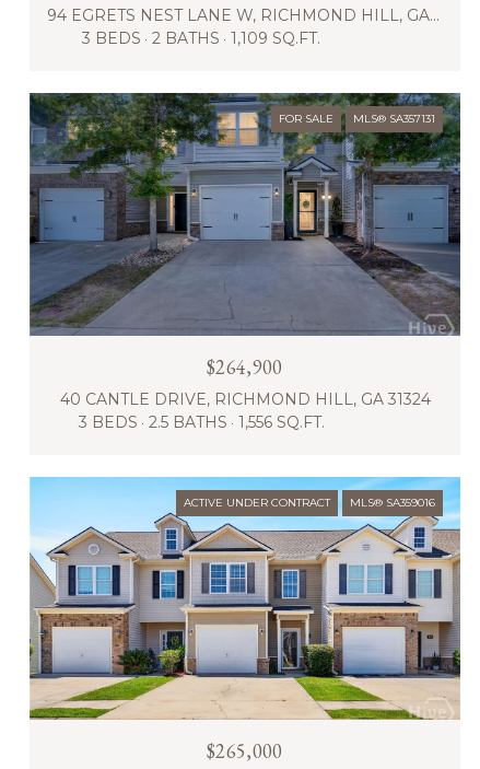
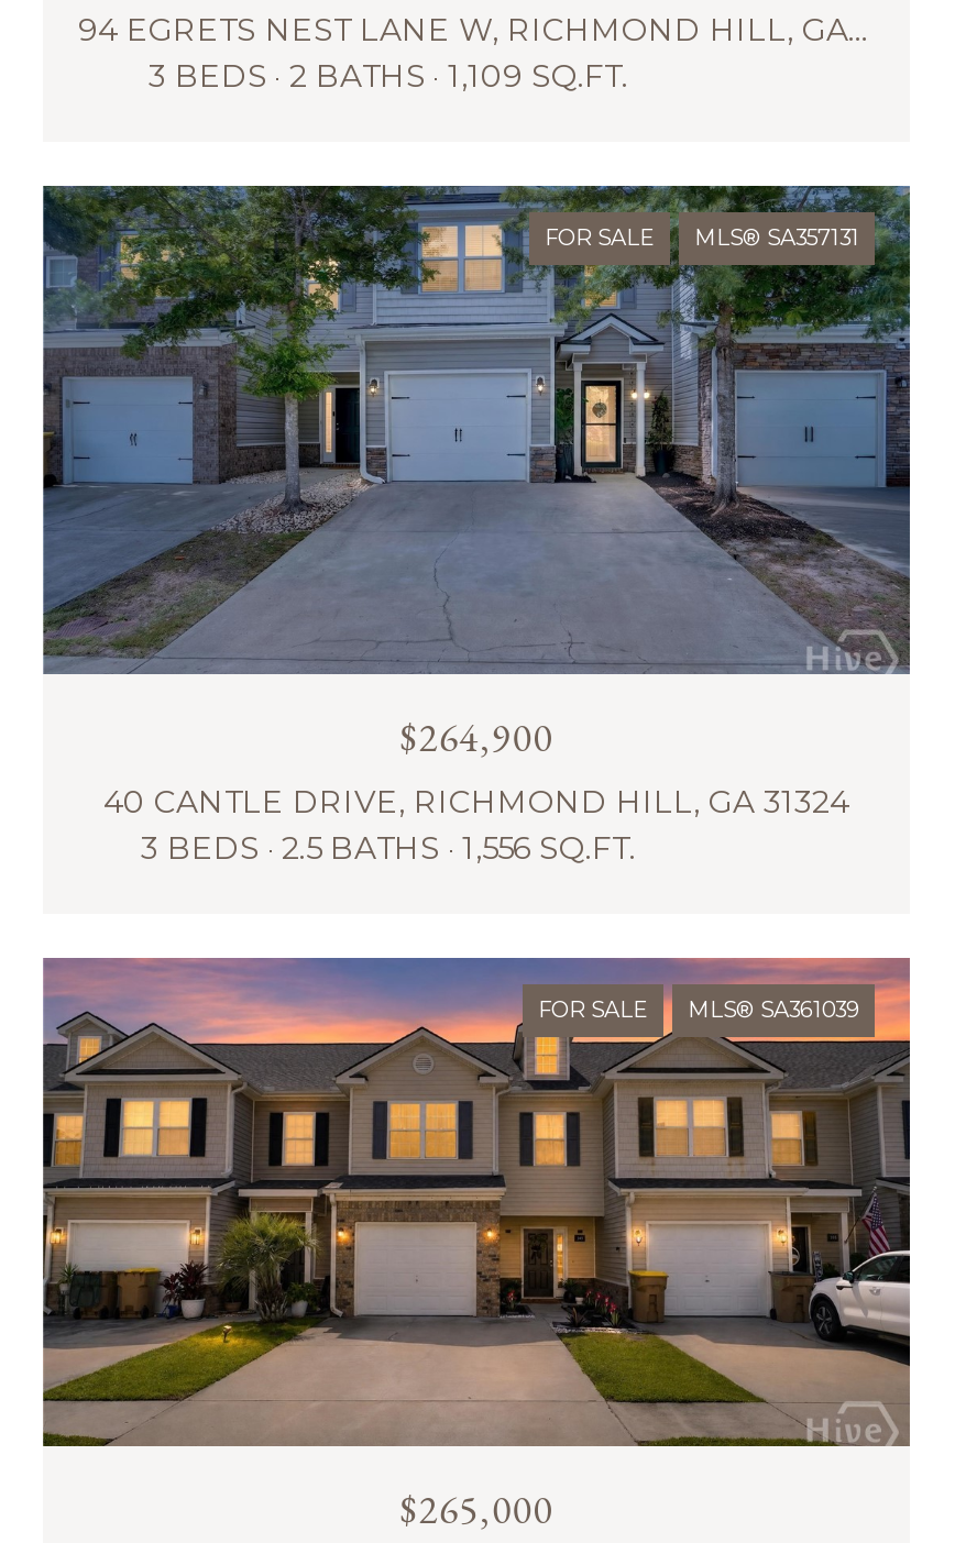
- [image]
- ACTIVE UNDER CONTRACT
- MLS® SA359016
+ [image]
+ FOR SALE
+ MLS® SA361039
